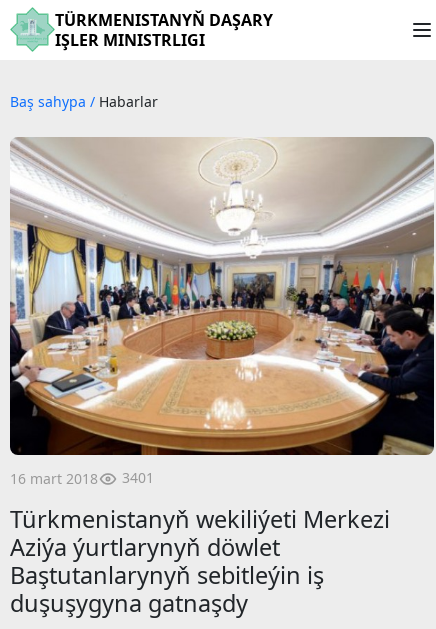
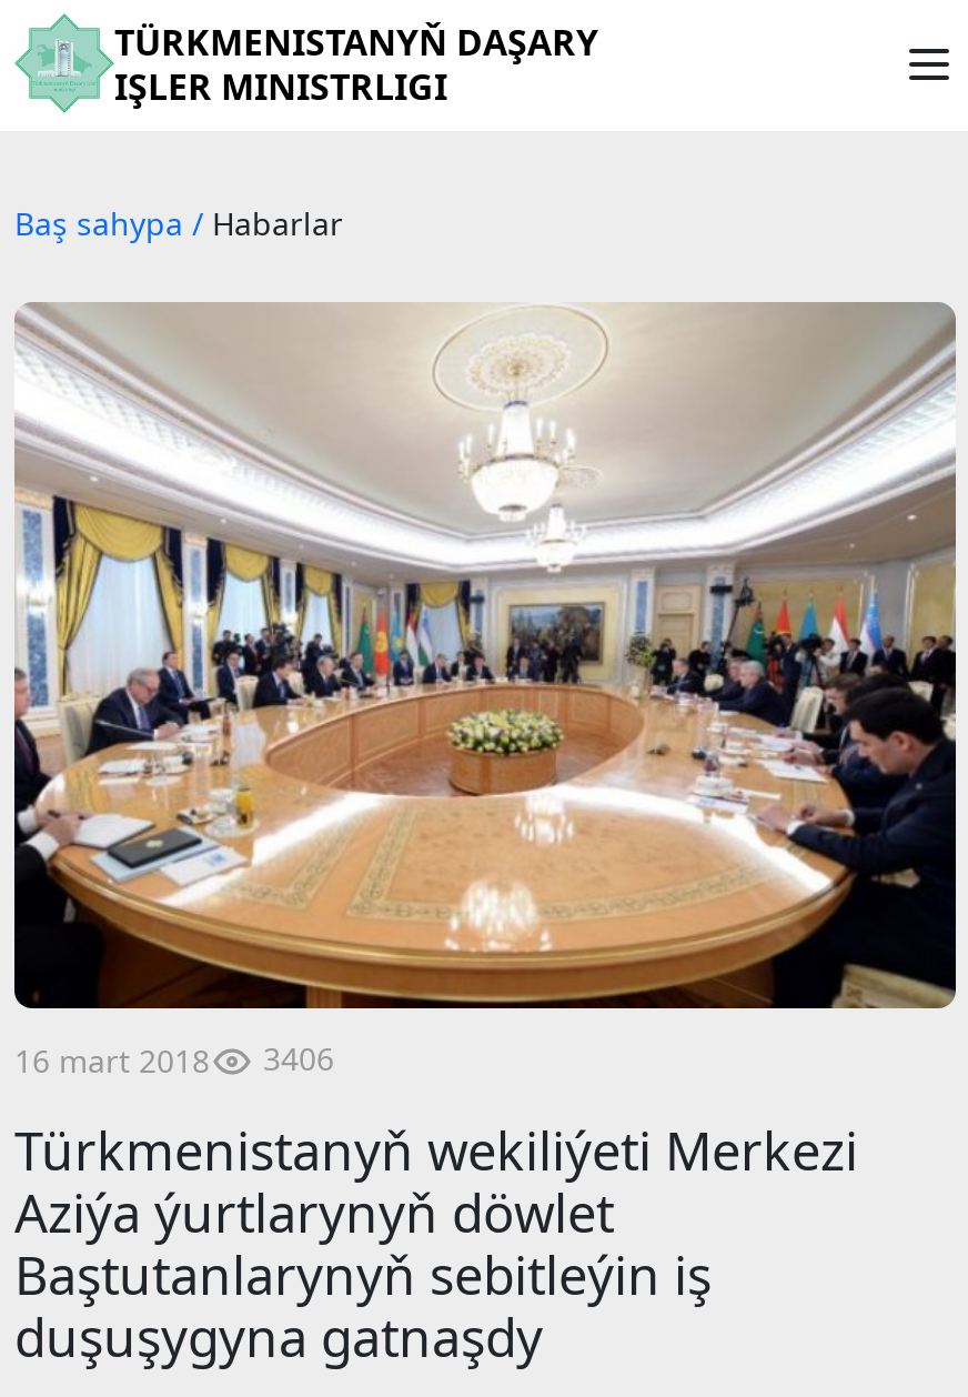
- 16 mart 2018 3401
+ 16 mart 2018 3406
